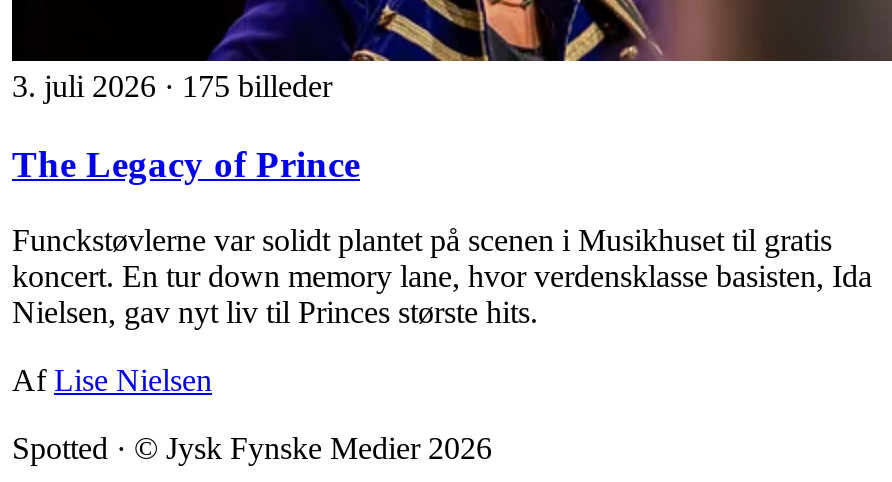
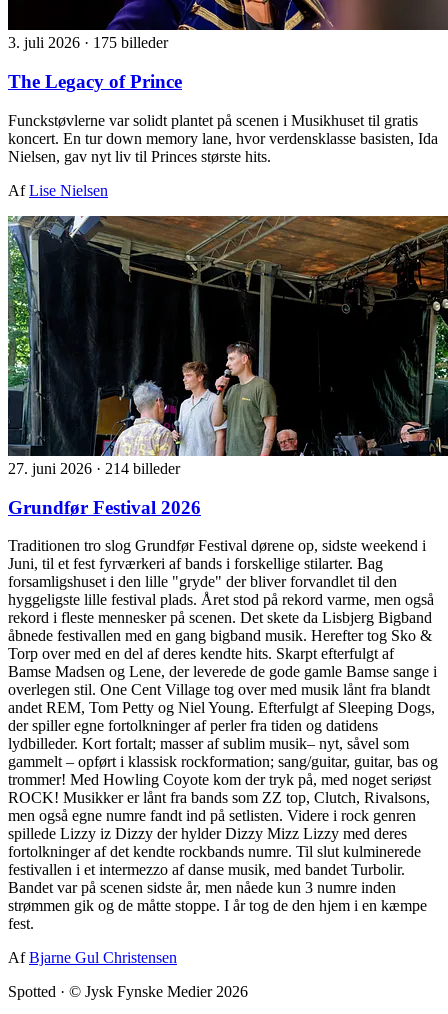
+ [image]
+ 27. juni 2026 · 214 billeder
+ Grundfør Festival 2026
+ Traditionen tro slog Grundfør Festival dørene op, sidste weekend i
+ Juni, til et fest fyrværkeri af bands i forskellige stilarter. Bag
+ forsamligshuset i den lille "gryde" der bliver forvandlet til den
+ hyggeligste lille festival plads. Året stod på rekord varme, men også
+ rekord i fleste mennesker på scenen. Det skete da Lisbjerg Bigband
+ åbnede festivallen med en gang bigband musik. Herefter tog Sko &
+ Torp over med en del af deres kendte hits. Skarpt efterfulgt af
+ Bamse Madsen og Lene, der leverede de gode gamle Bamse sange i
+ overlegen stil. One Cent Village tog over med musik lånt fra blandt
+ andet REM, Tom Petty og Niel Young. Efterfulgt af Sleeping Dogs,
+ der spiller egne fortolkninger af perler fra tiden og datidens
+ lydbilleder. Kort fortalt; masser af sublim musik– nyt, såvel som
+ gammelt – opført i klassisk rockformation; sang/guitar, guitar, bas og
+ trommer! Med Howling Coyote kom der tryk på, med noget seriøst
+ ROCK! Musikker er lånt fra bands som ZZ top, Clutch, Rivalsons,
+ men også egne numre fandt ind på setlisten. Videre i rock genren
+ spillede Lizzy iz Dizzy der hylder Dizzy Mizz Lizzy med deres
+ fortolkninger af det kendte rockbands numre. Til slut kulminerede
+ festivallen i et intermezzo af danse musik, med bandet Turbolir.
+ Bandet var på scenen sidste år, men nåede kun 3 numre inden
+ strømmen gik og de måtte stoppe. I år tog de den hjem i en kæmpe
+ fest.
+ Af Bjarne Gul Christensen
